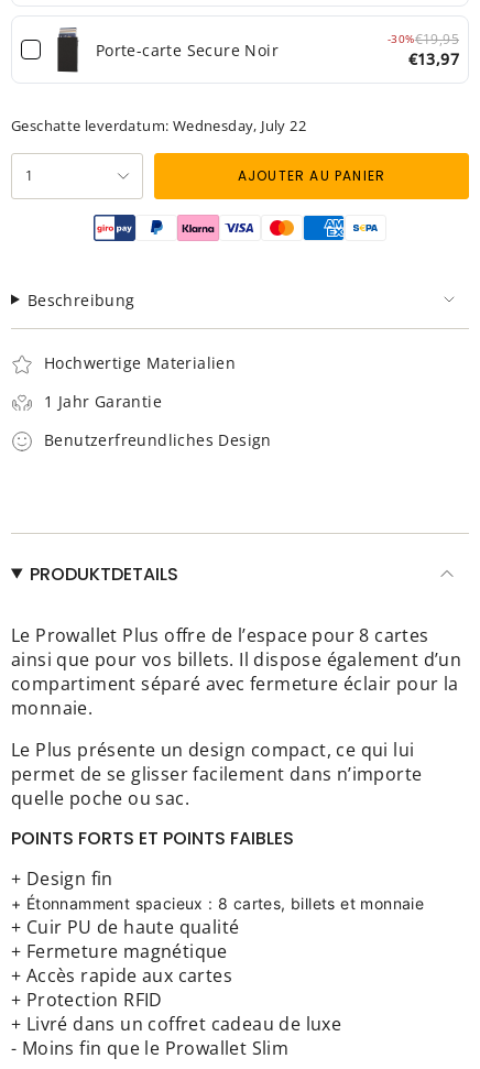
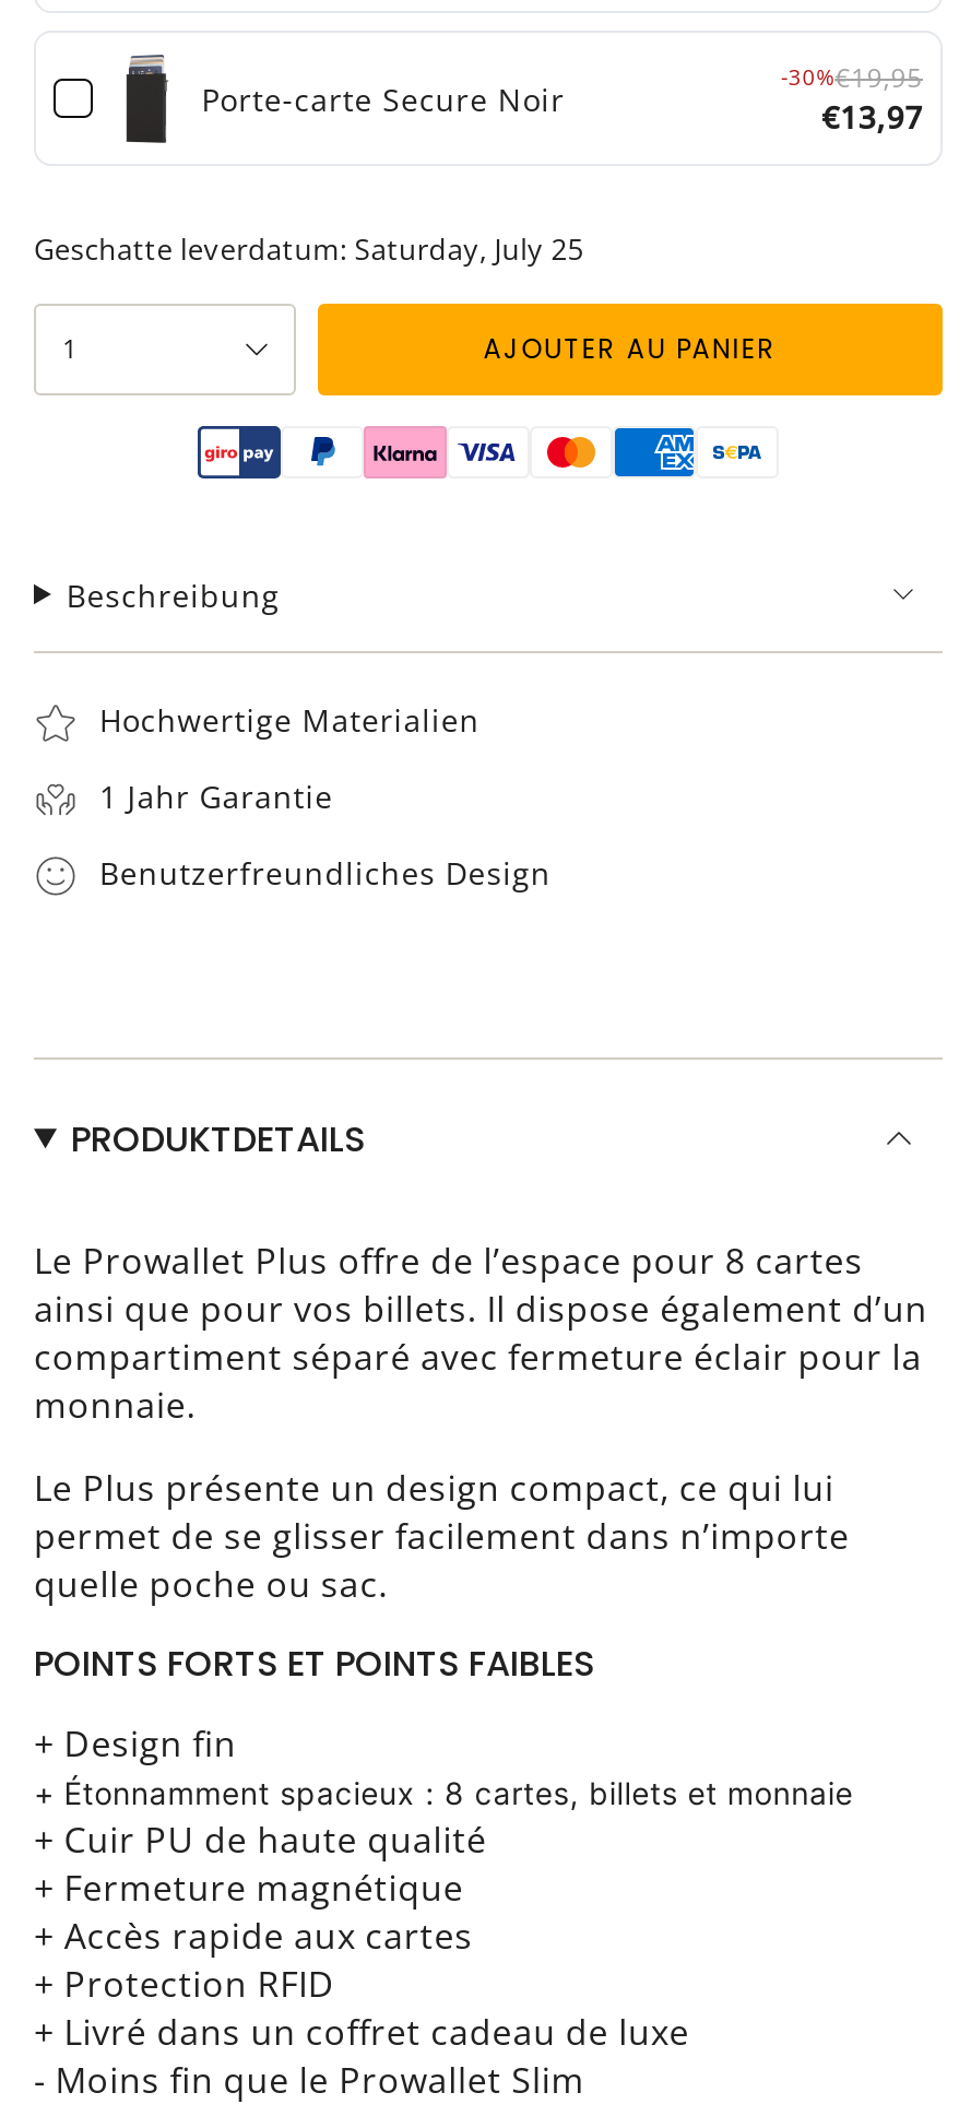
- Geschatte leverdatum: Wednesday, July 22
+ Geschatte leverdatum: Saturday, July 25
